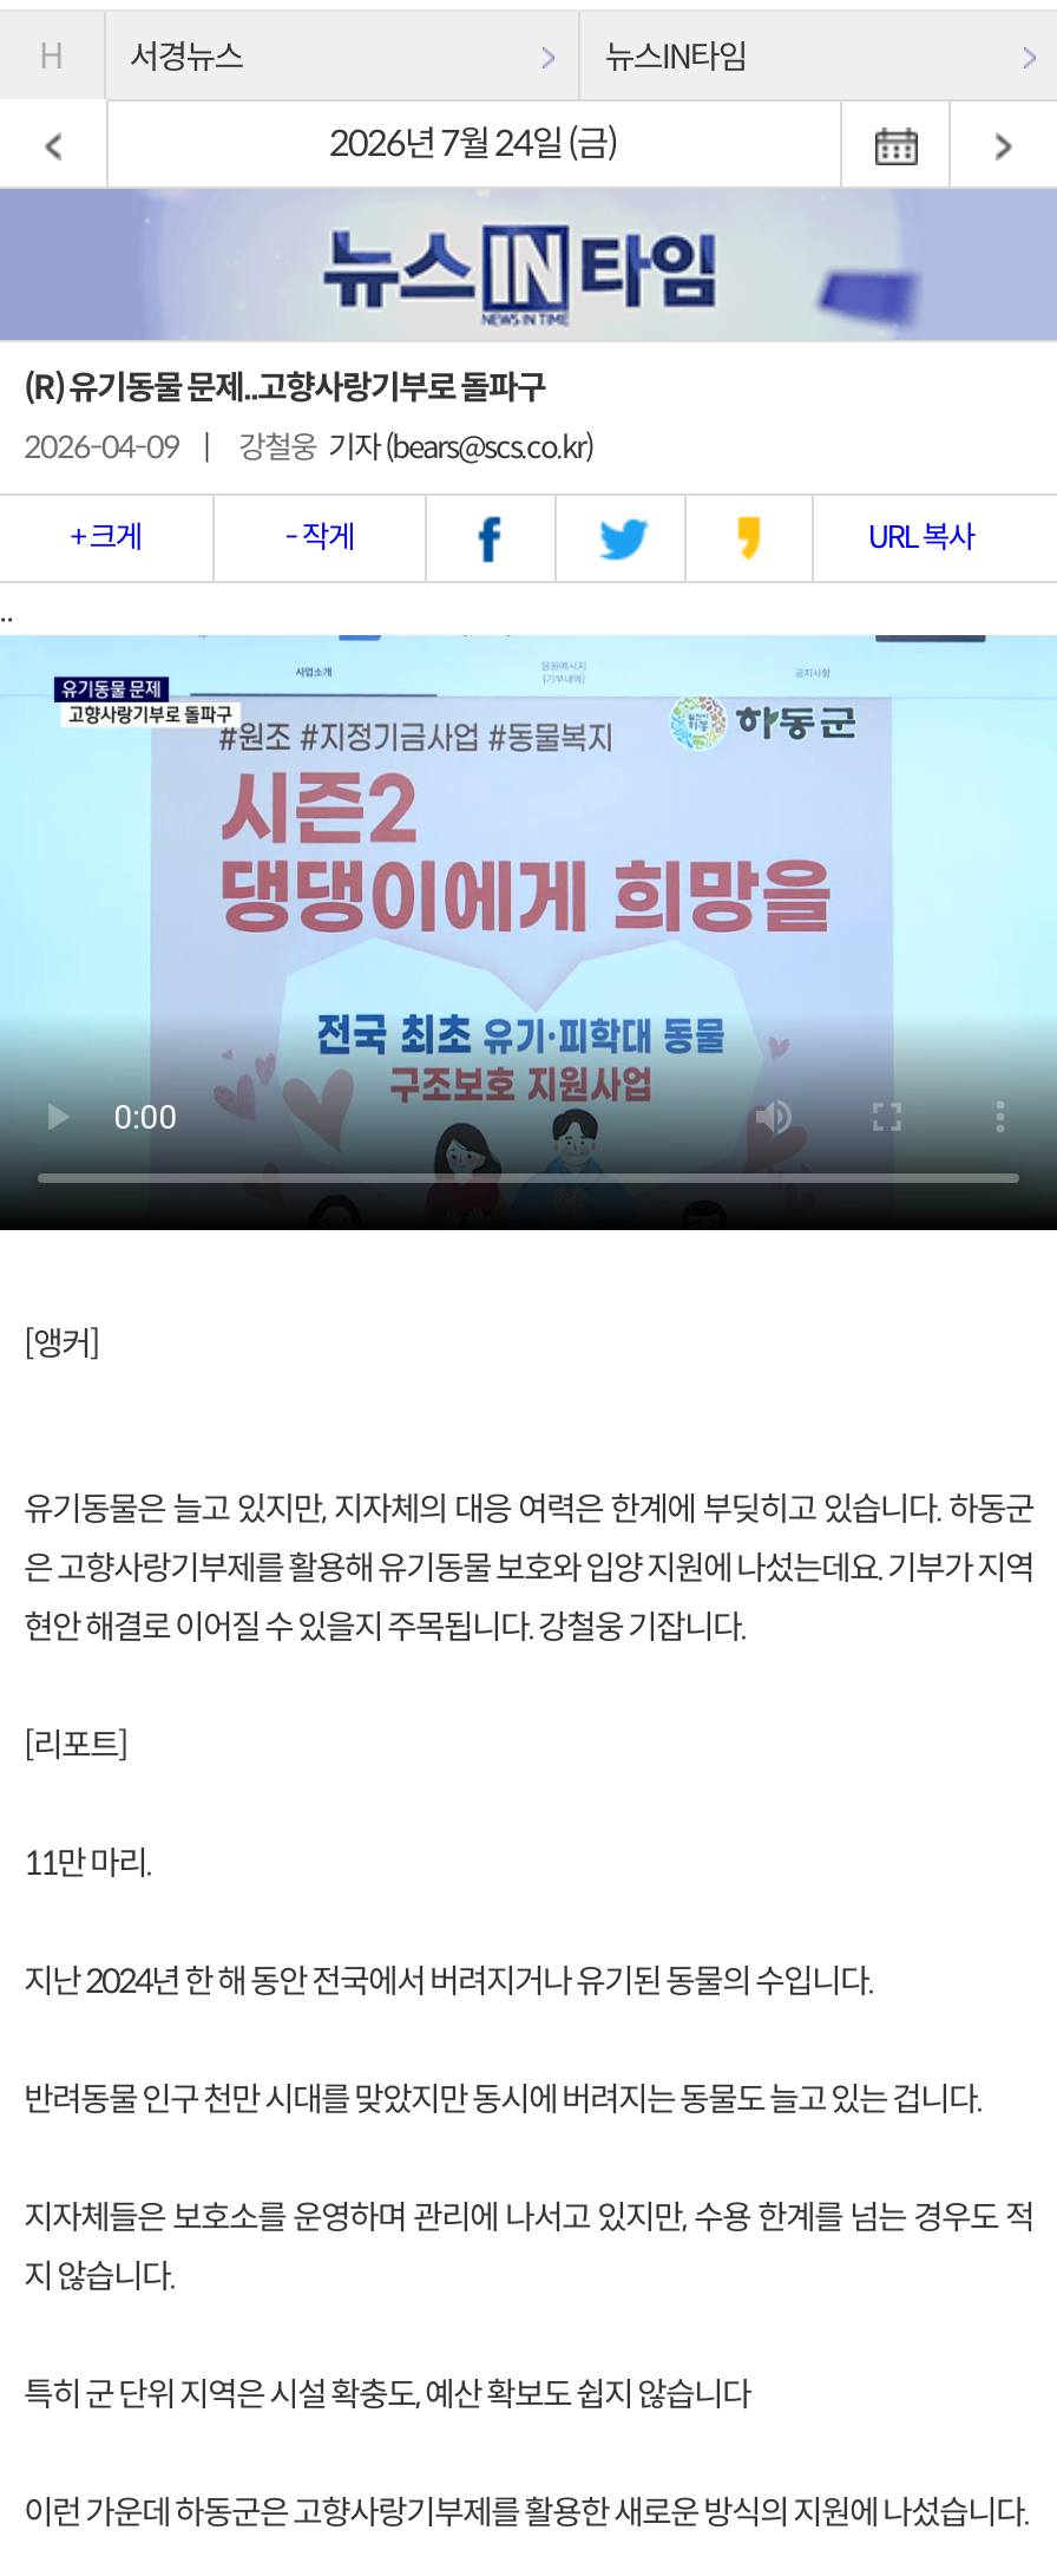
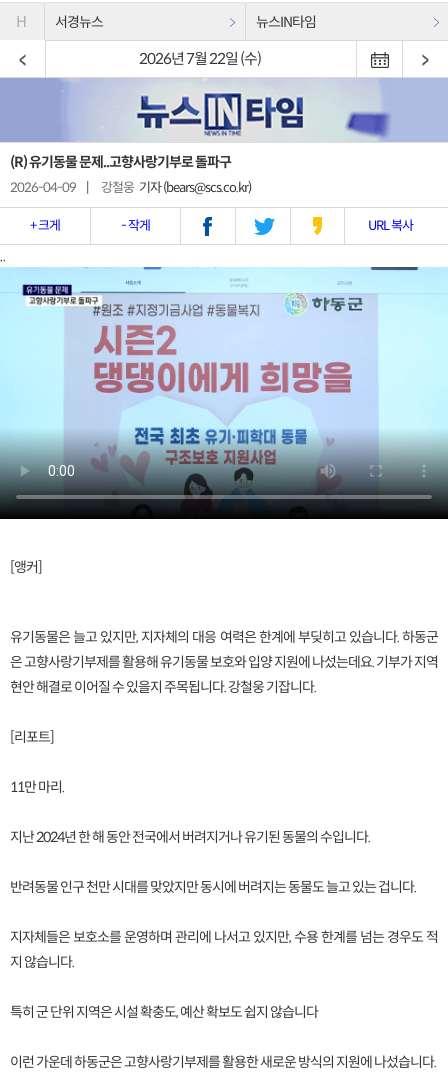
- 2026년 7월 24일 (금)
+ 2026년 7월 22일 (수)
